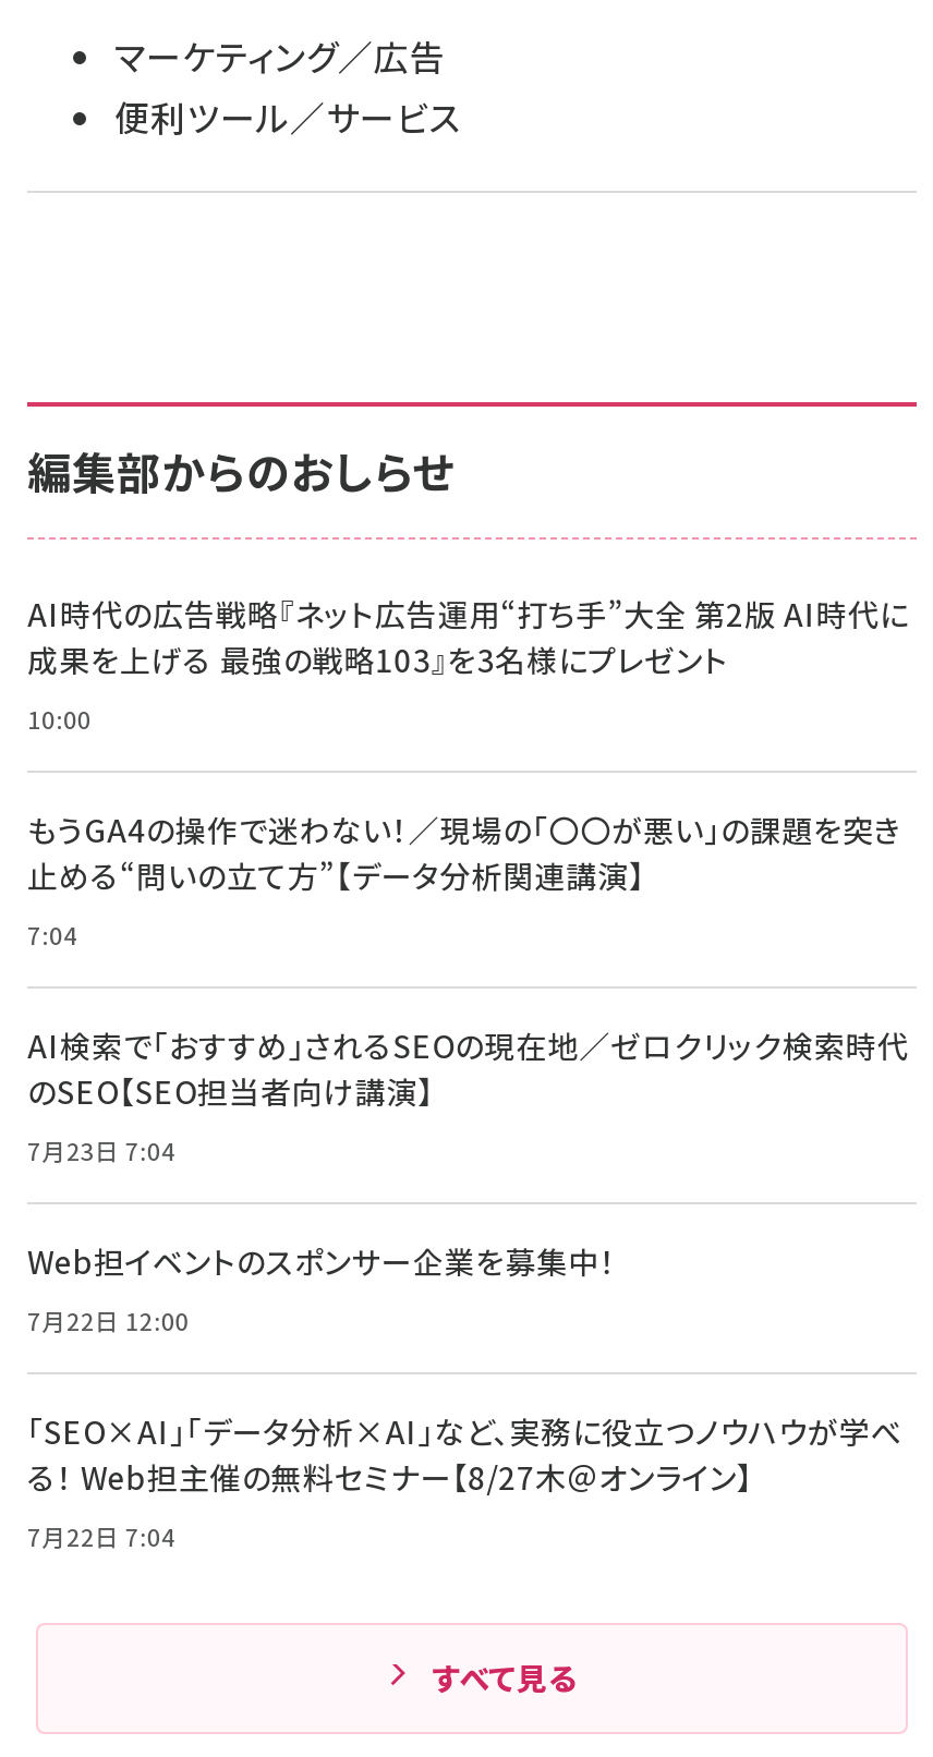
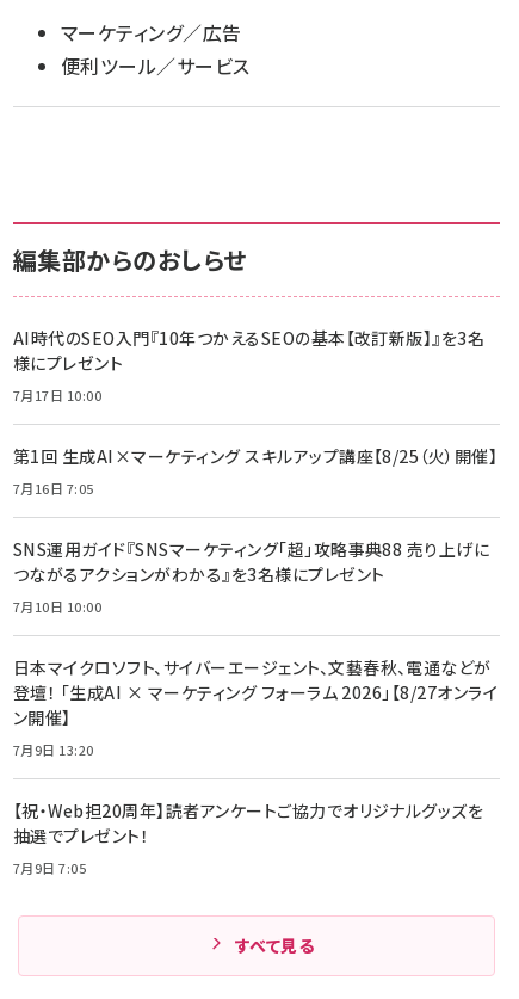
- AI時代の広告戦略『ネット広告運用“打ち手”大全 第2版 AI時代に
- 成果を上げる 最強の戦略103』を3名様にプレゼント
- 10:00
+ AI時代のSEO入門『10年つかえるSEOの基本【改訂新版】』を3名
+ 様にプレゼント
+ 7月17日 10:00

- もうGA4の操作で迷わない！／現場の「〇〇が悪い」の課題を突き
- 止める“問いの立て方”【データ分析関連講演】
- 7:04
+ 第1回 生成AI×マーケティング スキルアップ講座【8/25（火）開催】
+ 7月16日 7:05

- AI検索で「おすすめ」されるSEOの現在地／ゼロクリック検索時代
- のSEO【SEO担当者向け講演】
- 7月23日 7:04
+ SNS運用ガイド『SNSマーケティング「超」攻略事典88 売り上げに
+ つながるアクションがわかる』を3名様にプレゼント
+ 7月10日 10:00

- Web担イベントのスポンサー企業を募集中！
- 7月22日 12:00
+ 日本マイクロソフト、サイバーエージェント、文藝春秋、電通などが
+ 登壇！ 「生成AI × マーケティング フォーラム 2026」【8/27オンライ
+ ン開催】
+ 7月9日 13:20

- 「SEO×AI」「データ分析×AI」など、実務に役立つノウハウが学べ
- る！ Web担主催の無料セミナー【8/27木＠オンライン】
- 7月22日 7:04
+ 【祝・Web担20周年】読者アンケートご協力でオリジナルグッズを
+ 抽選でプレゼント！
+ 7月9日 7:05
